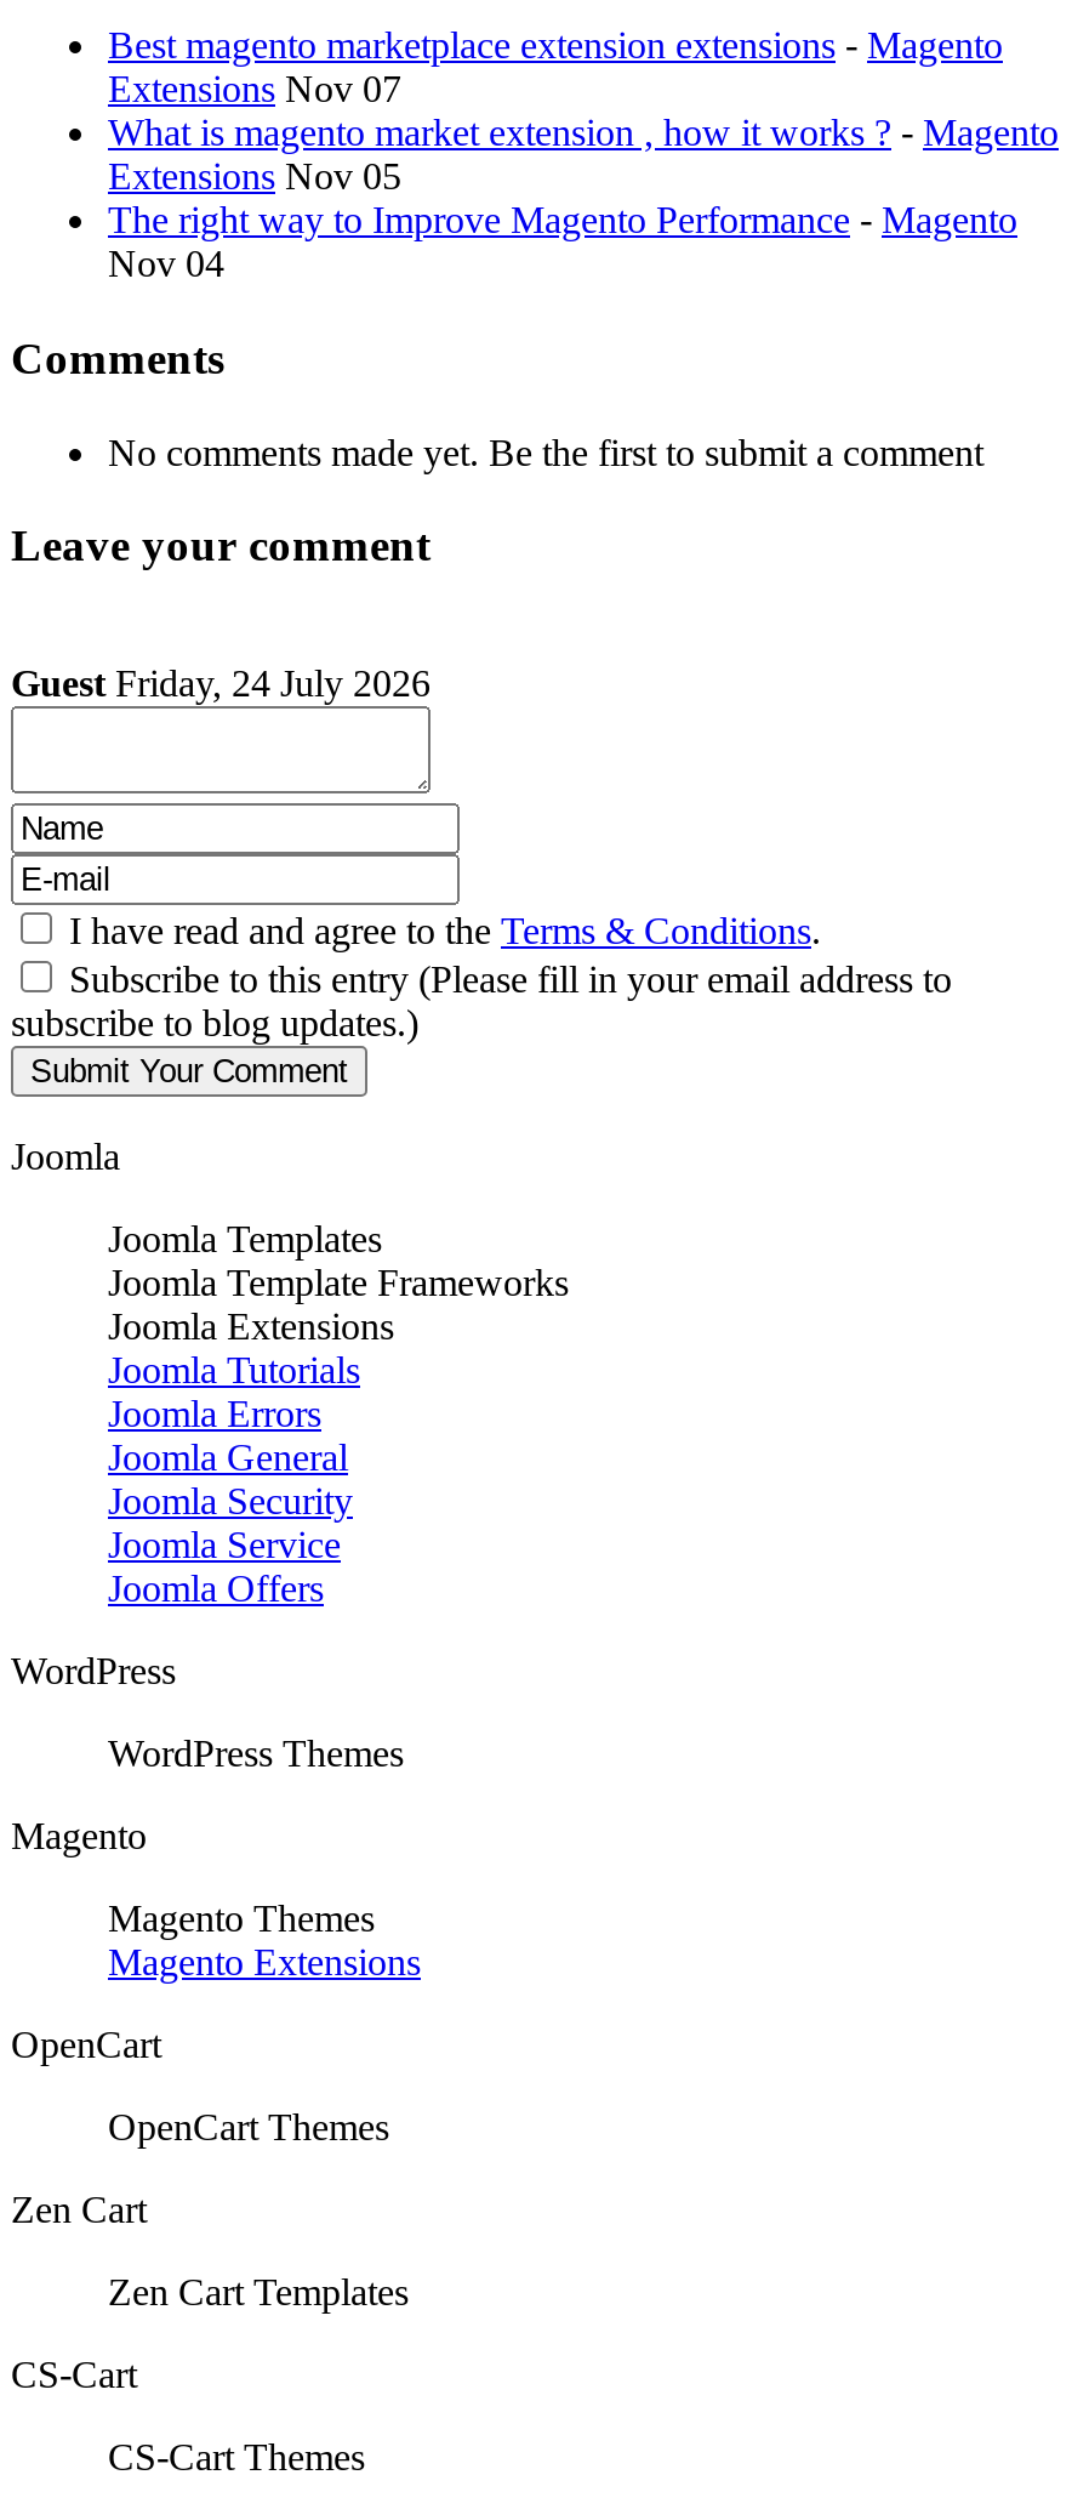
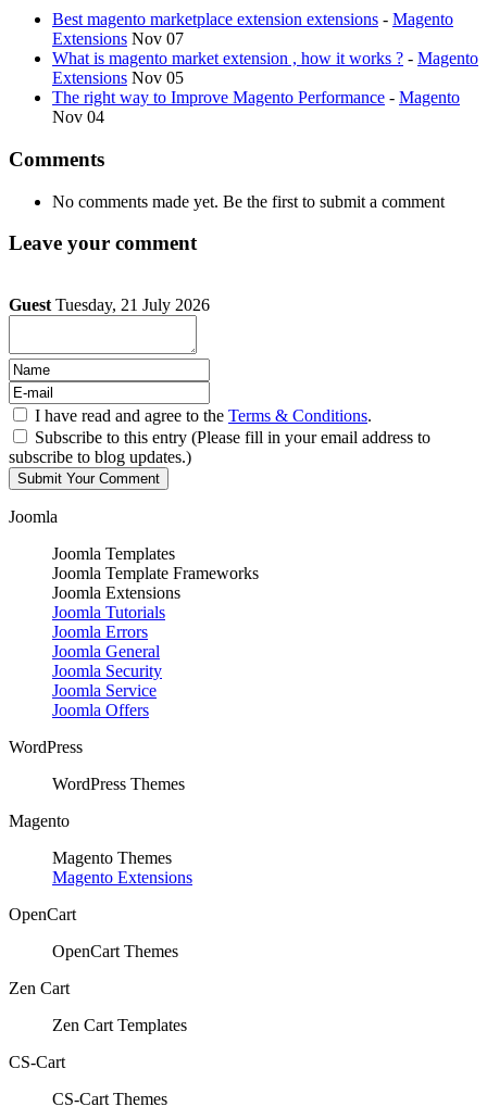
- Guest Friday, 24 July 2026
+ Guest Tuesday, 21 July 2026
